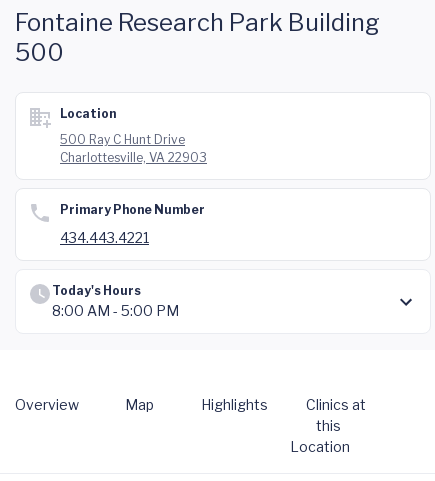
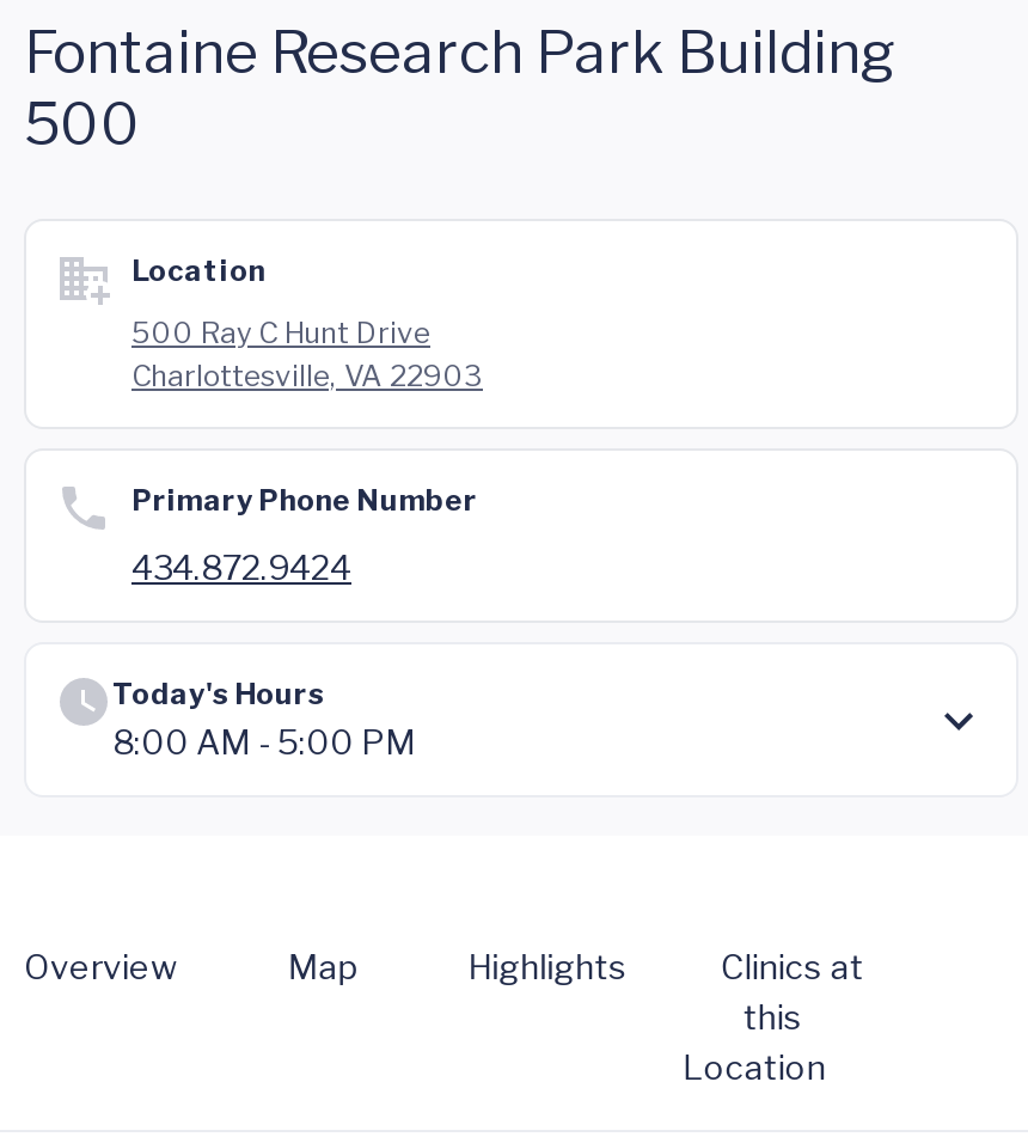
- 434.443.4221
+ 434.872.9424
